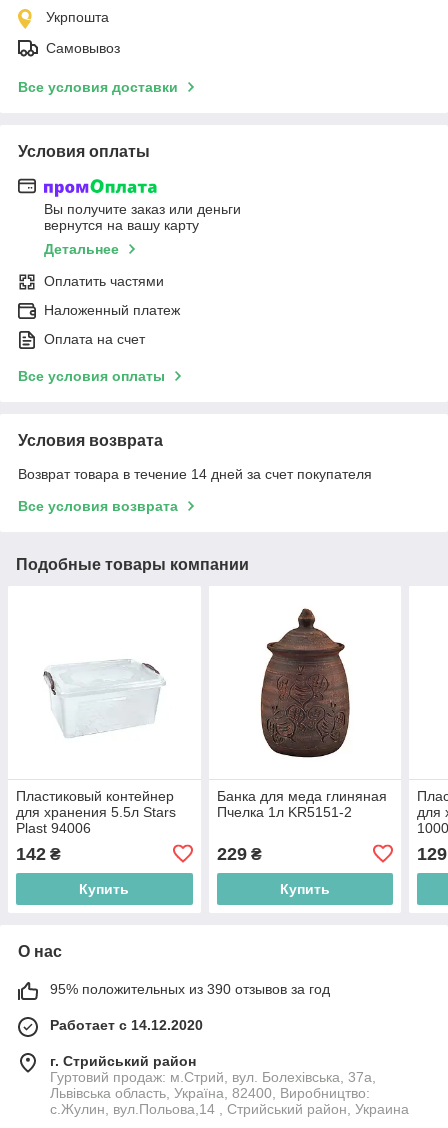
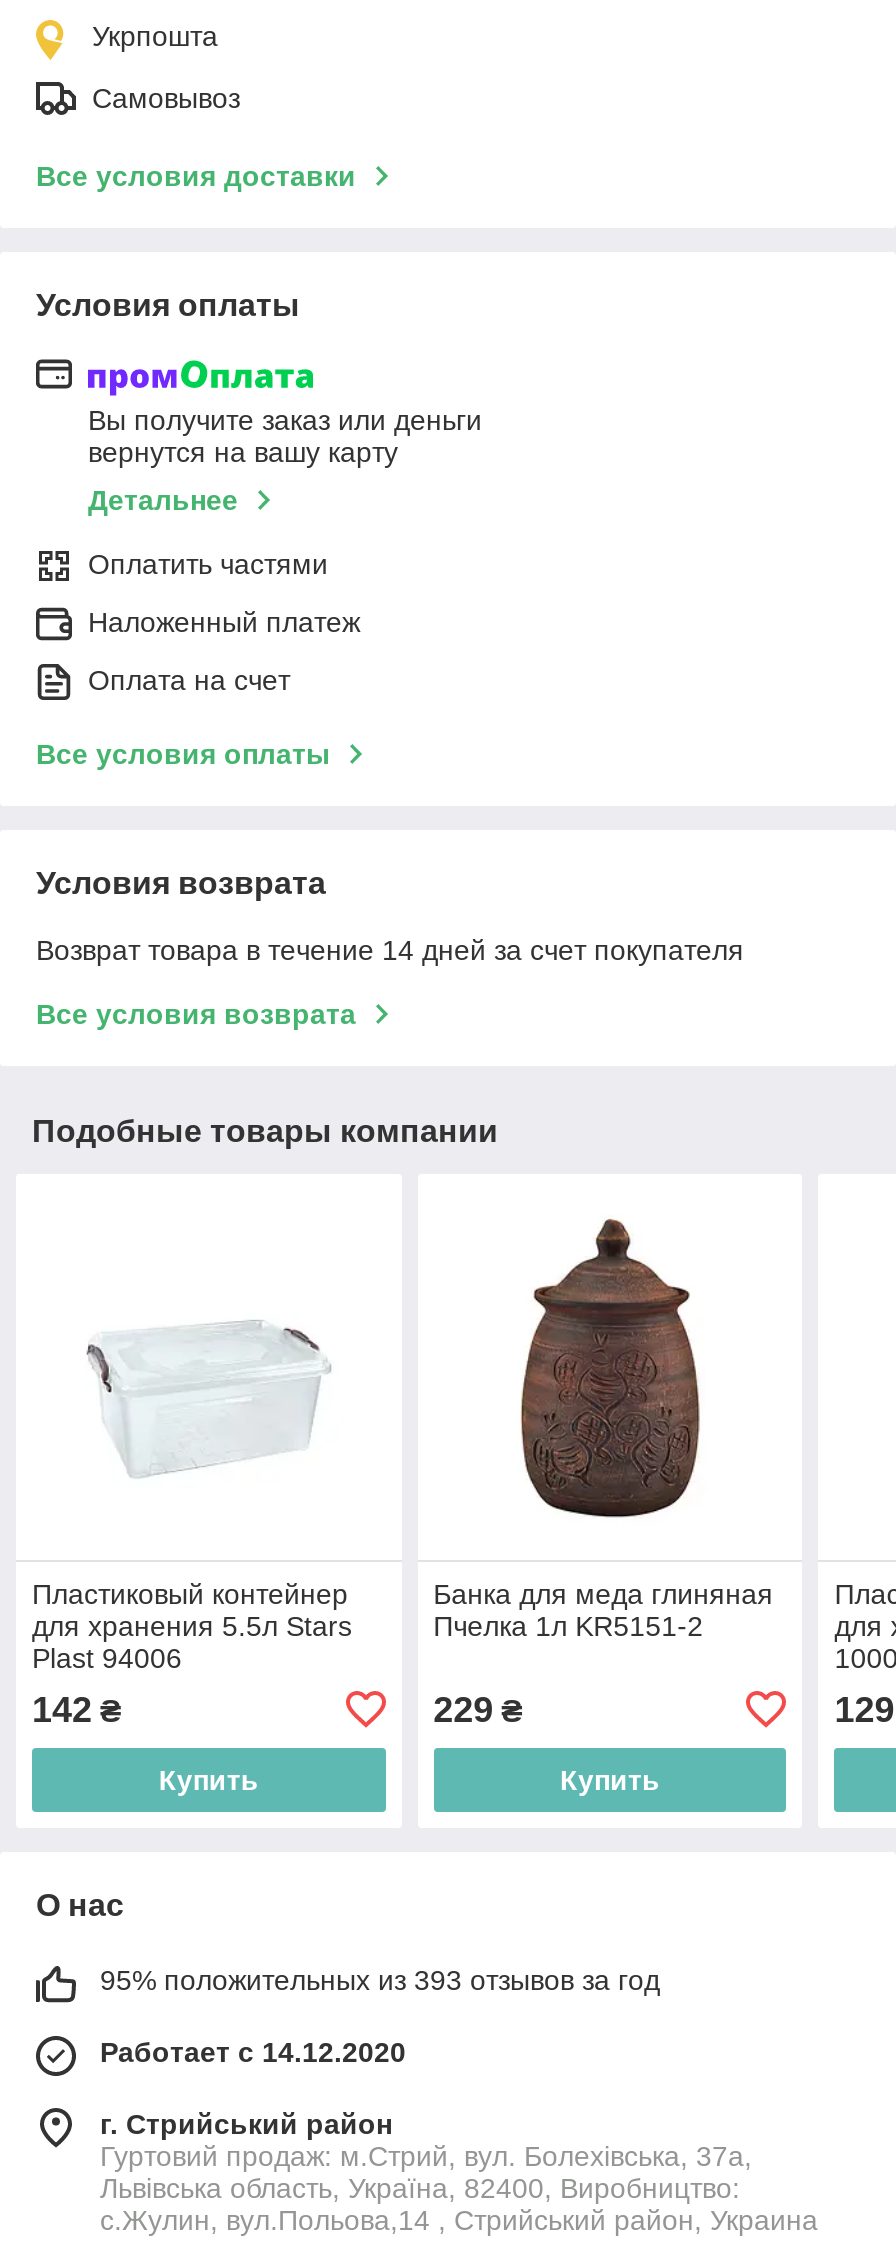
- 95% положительных из 390 отзывов за год
+ 95% положительных из 393 отзывов за год
